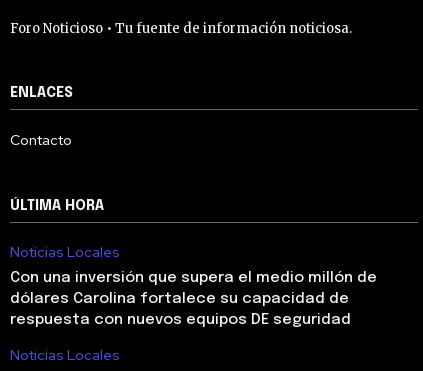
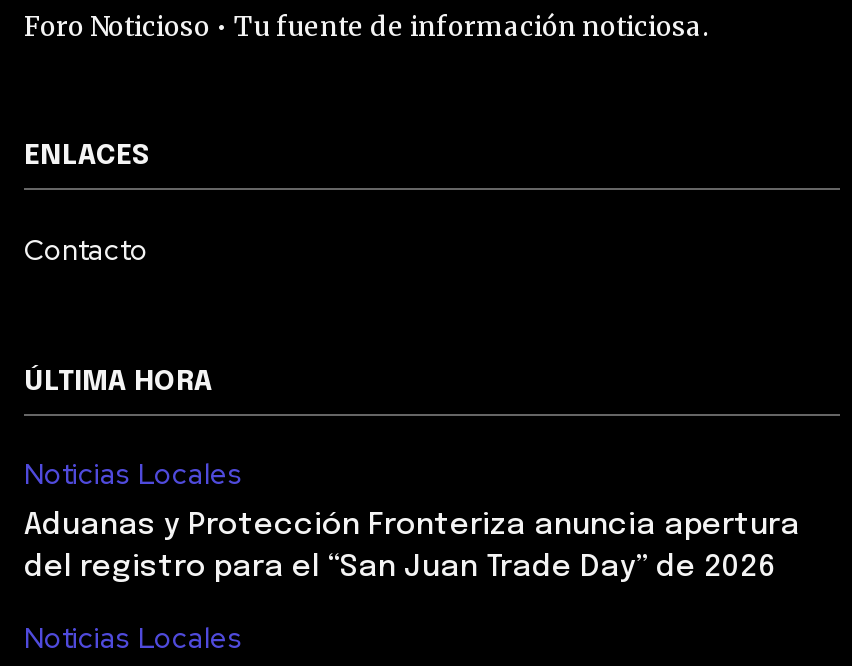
- Con una inversión que supera el medio millón de
- dólares Carolina fortalece su capacidad de
- respuesta con nuevos equipos DE seguridad
+ Aduanas y Protección Fronteriza anuncia apertura
+ del registro para el “San Juan Trade Day” de 2026
